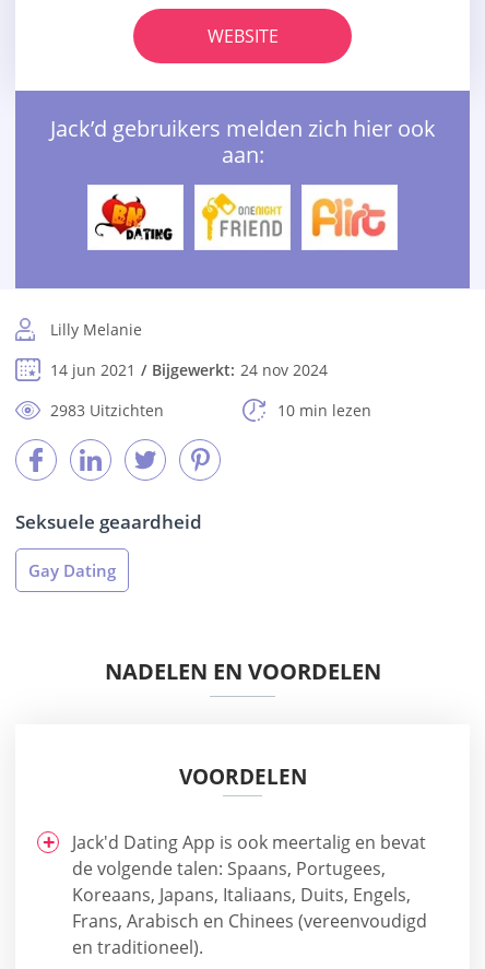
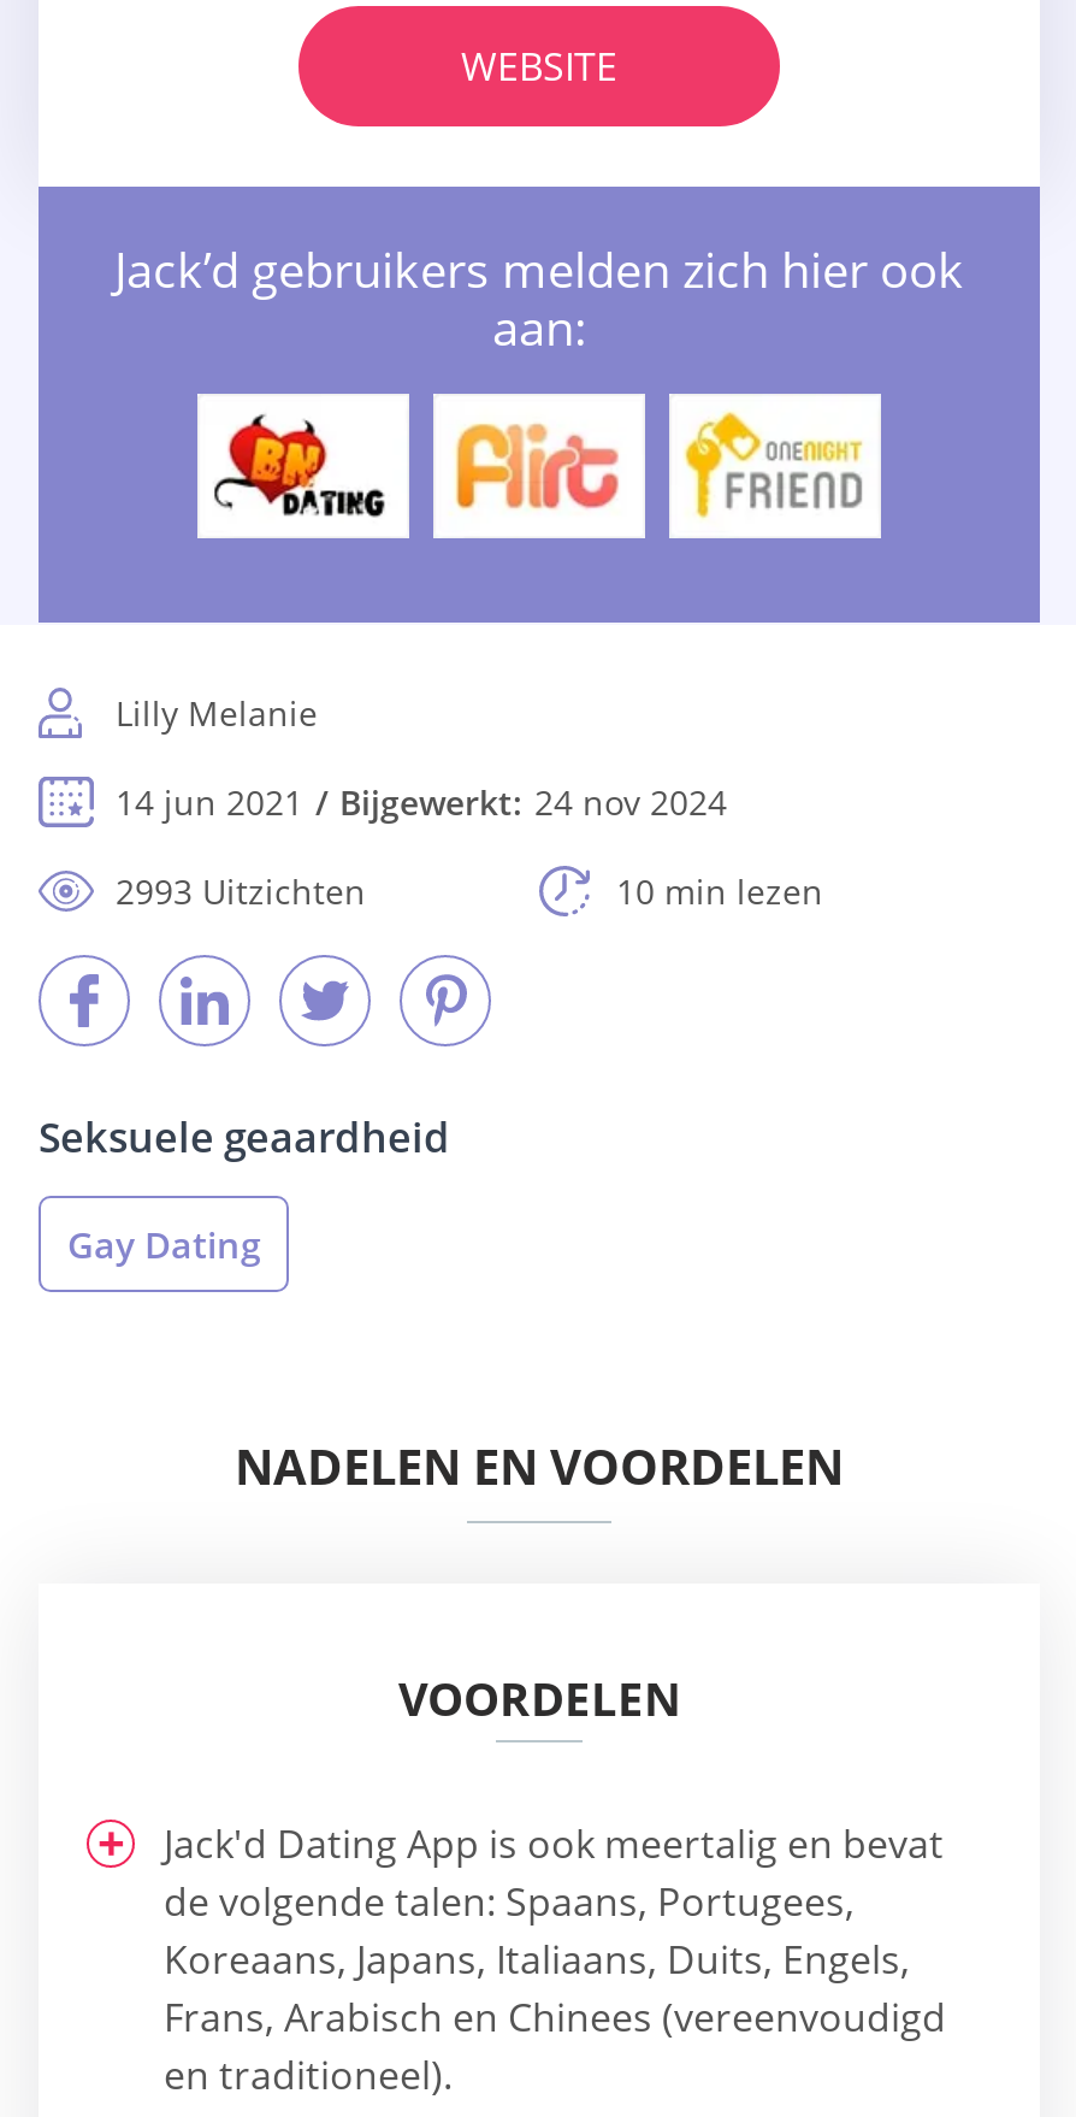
- [image]
+ [image]

- [image]
+ [image]

- 2983 Uitzichten
+ 2993 Uitzichten
